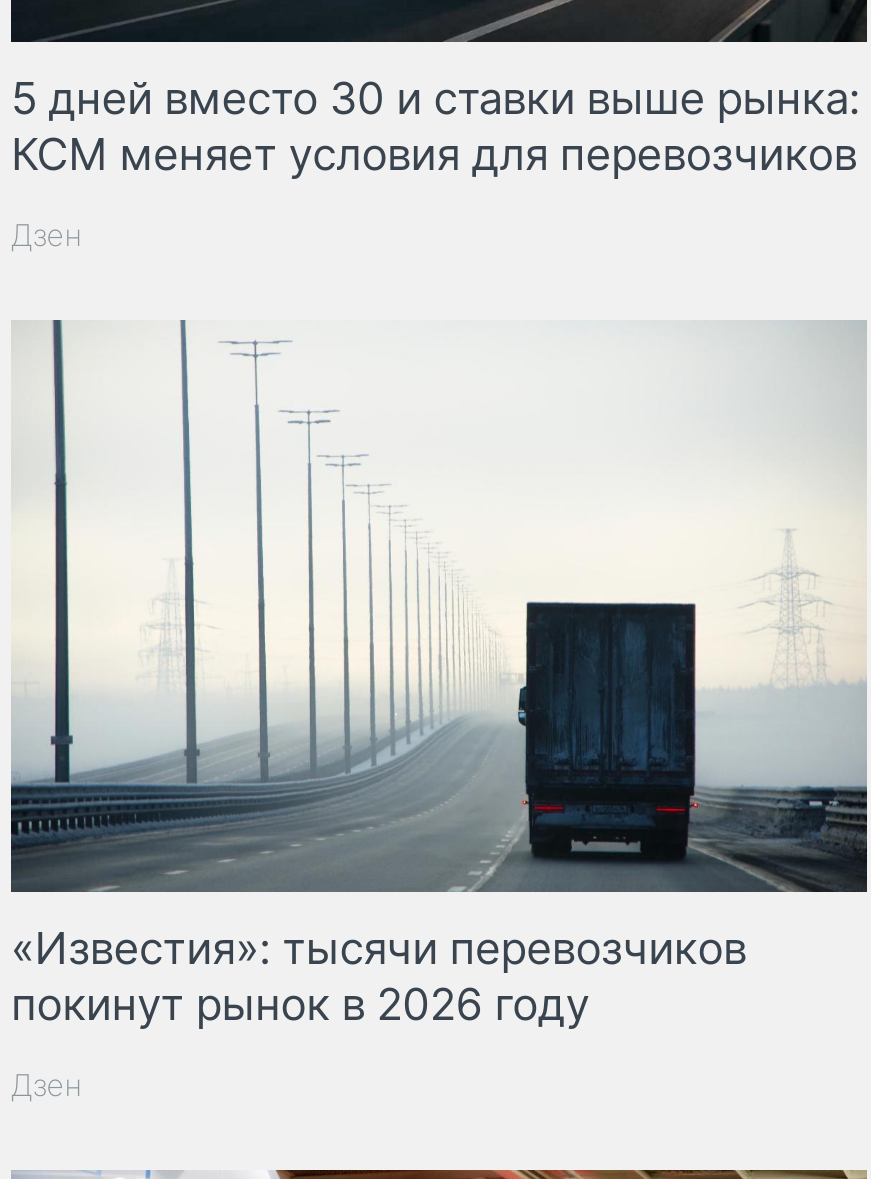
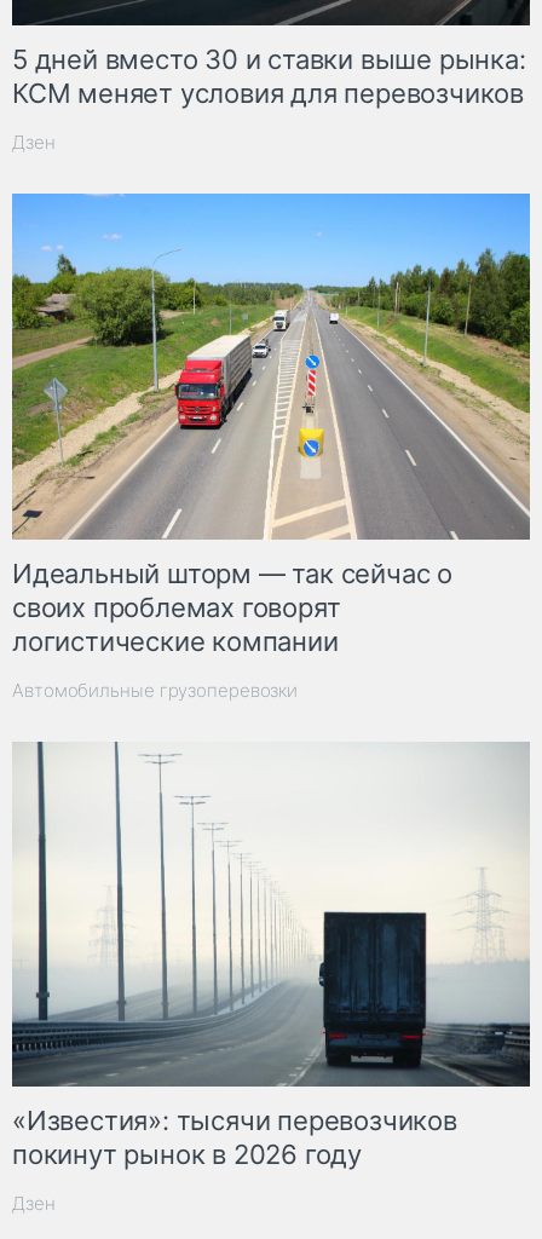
+ [image]
+ Идеальный шторм — так сейчас о
+ своих проблемах говорят
+ логистические компании
+ Автомобильные грузоперевозки
